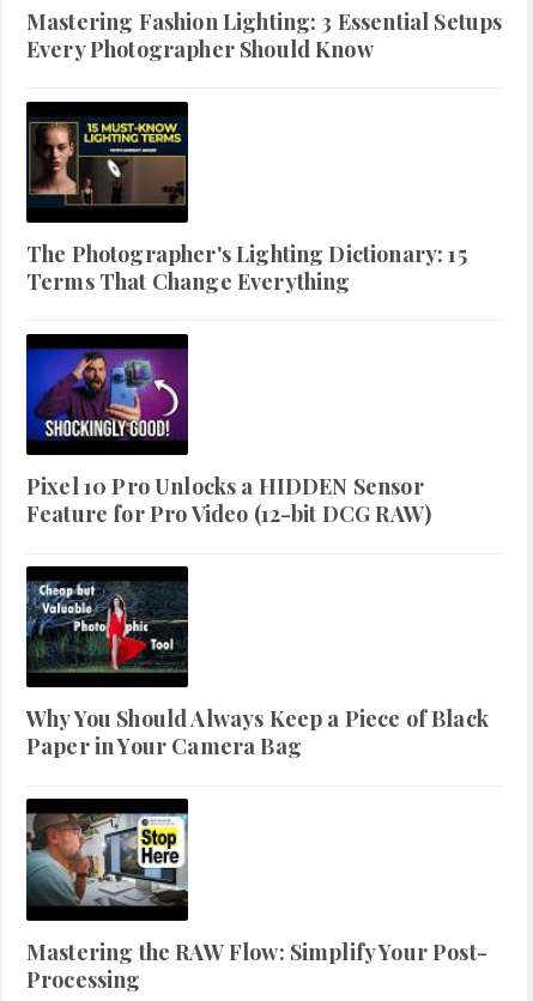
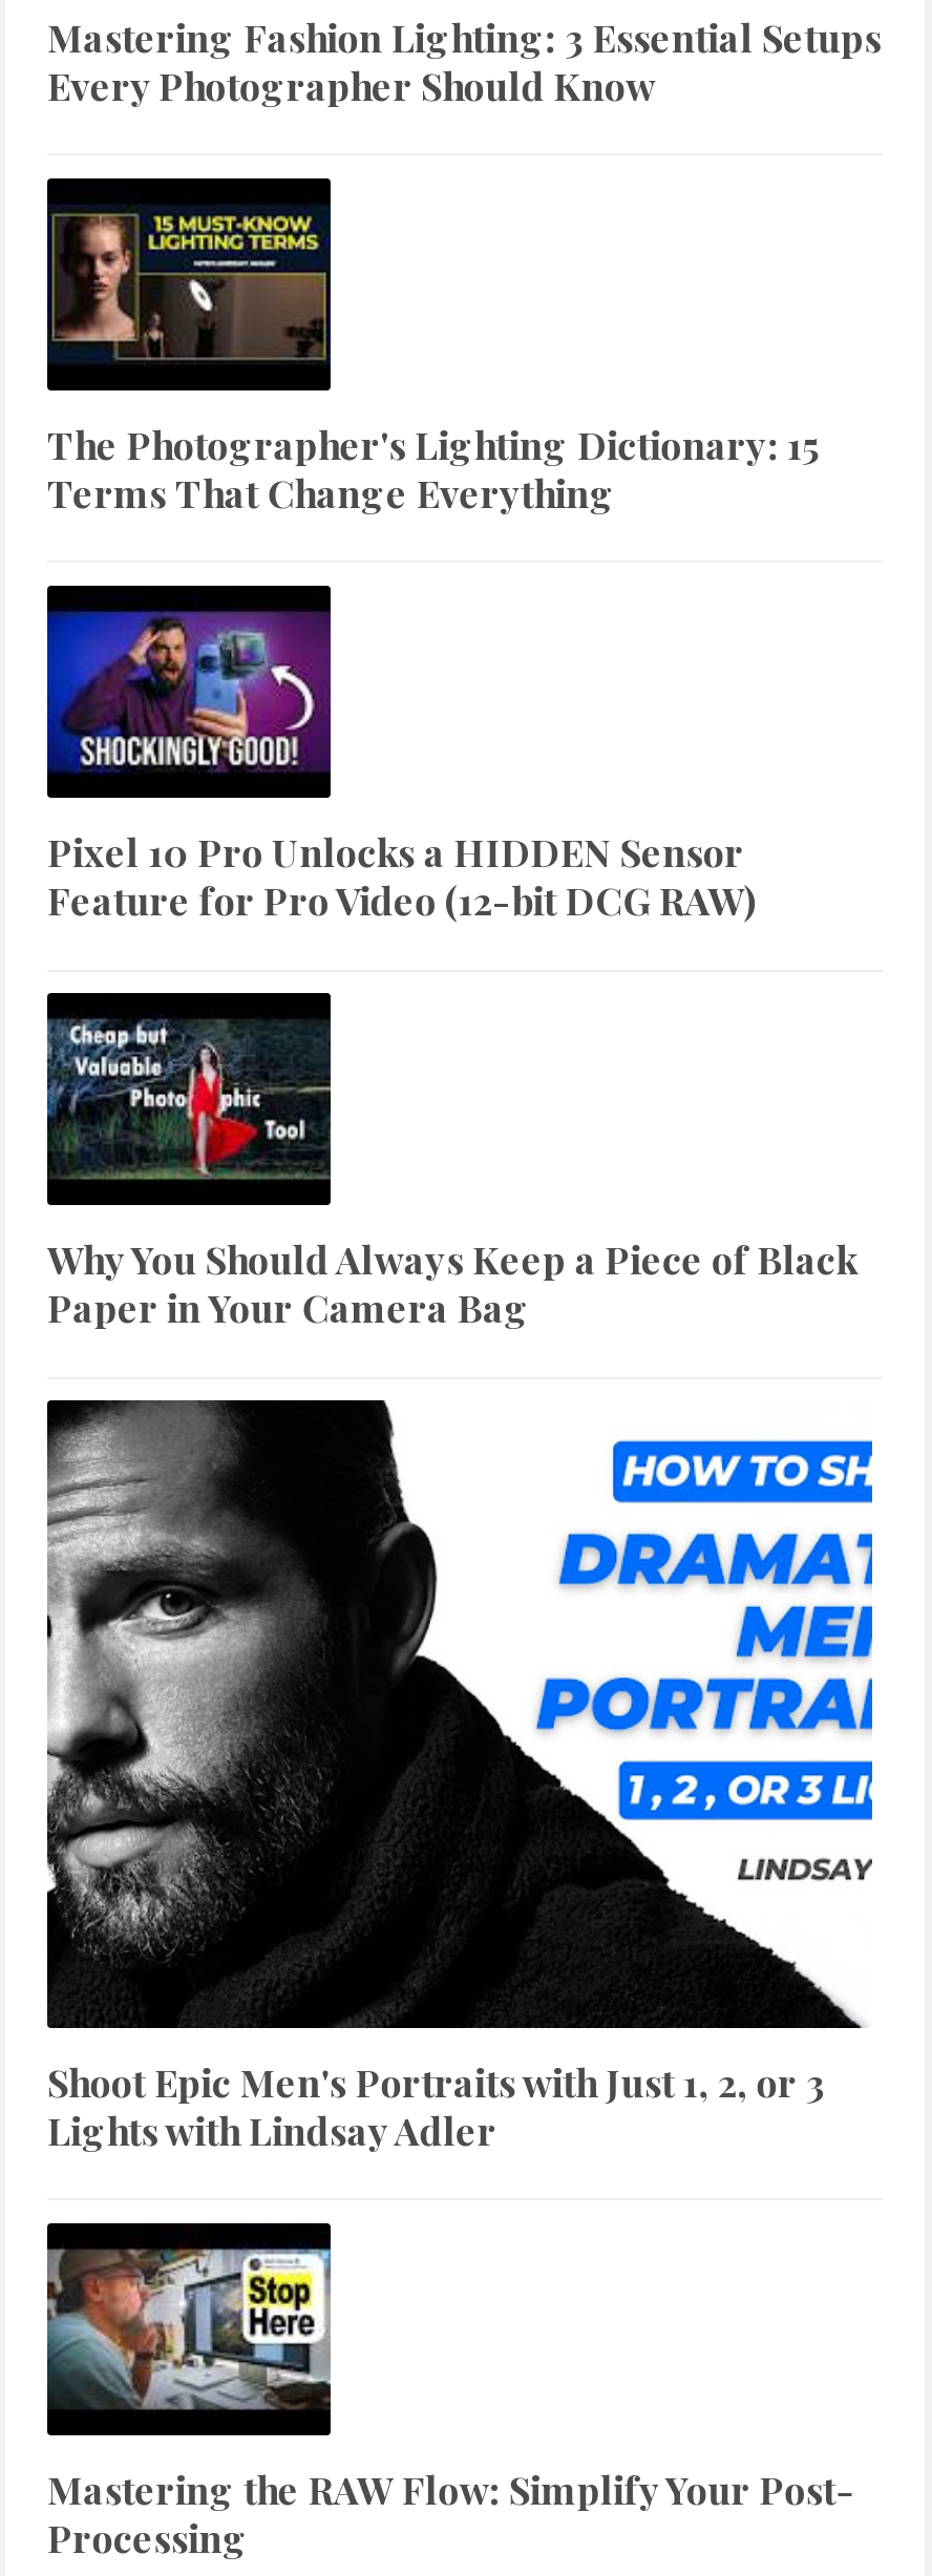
+ [image]
+ Shoot Epic Men's Portraits with Just 1, 2, or 3
+ Lights with Lindsay Adler
